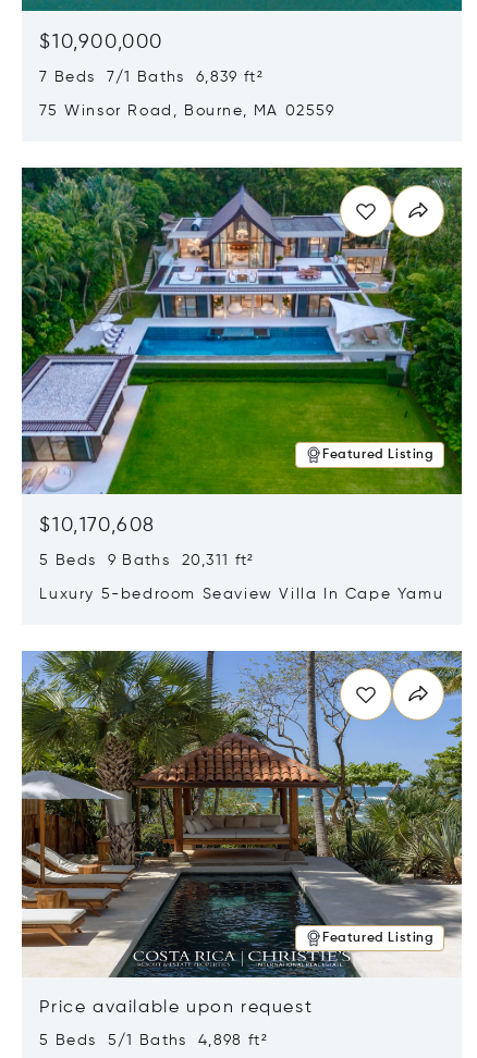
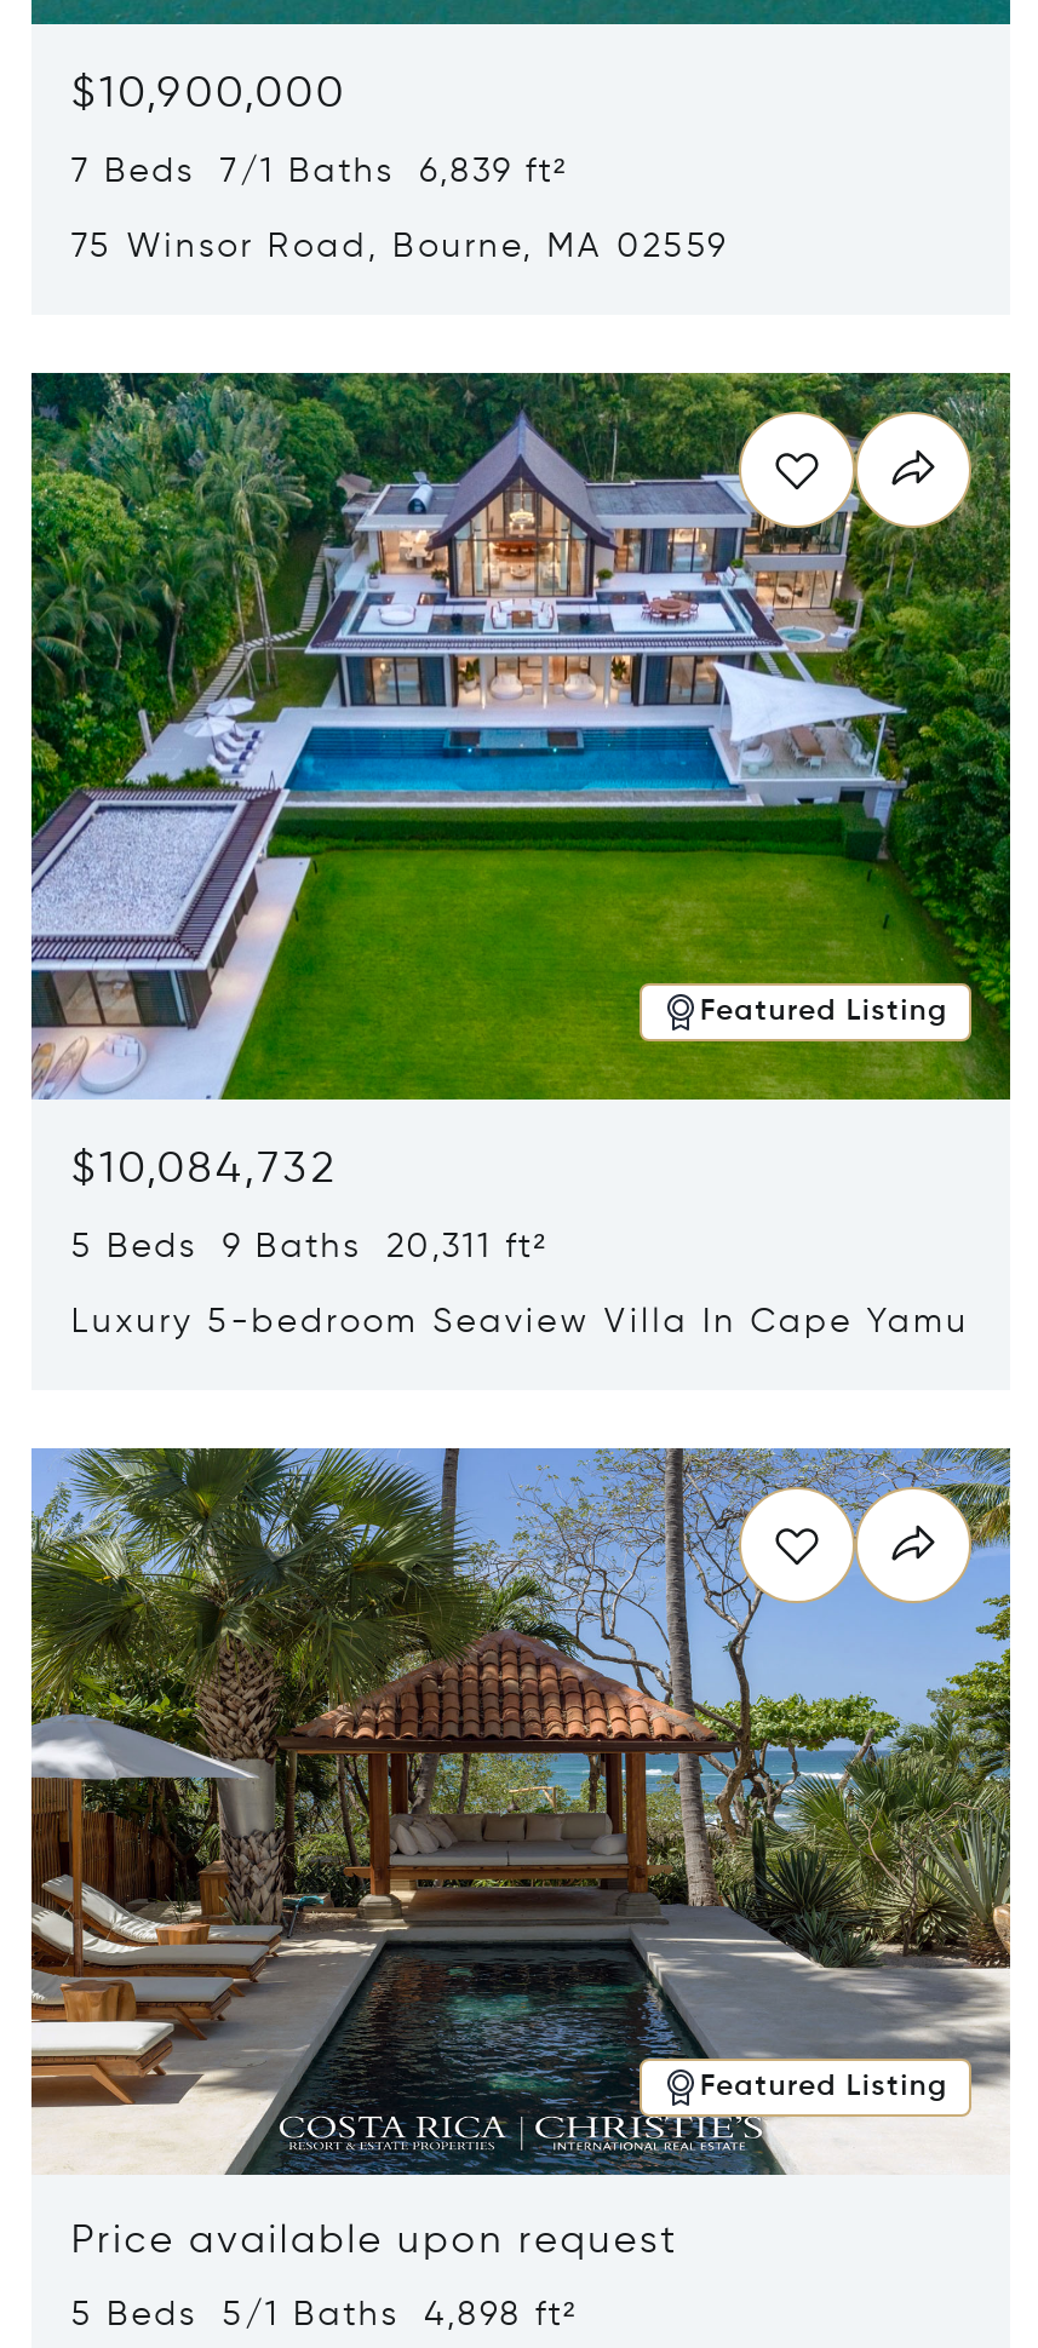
- $10,170,608
+ $10,084,732
